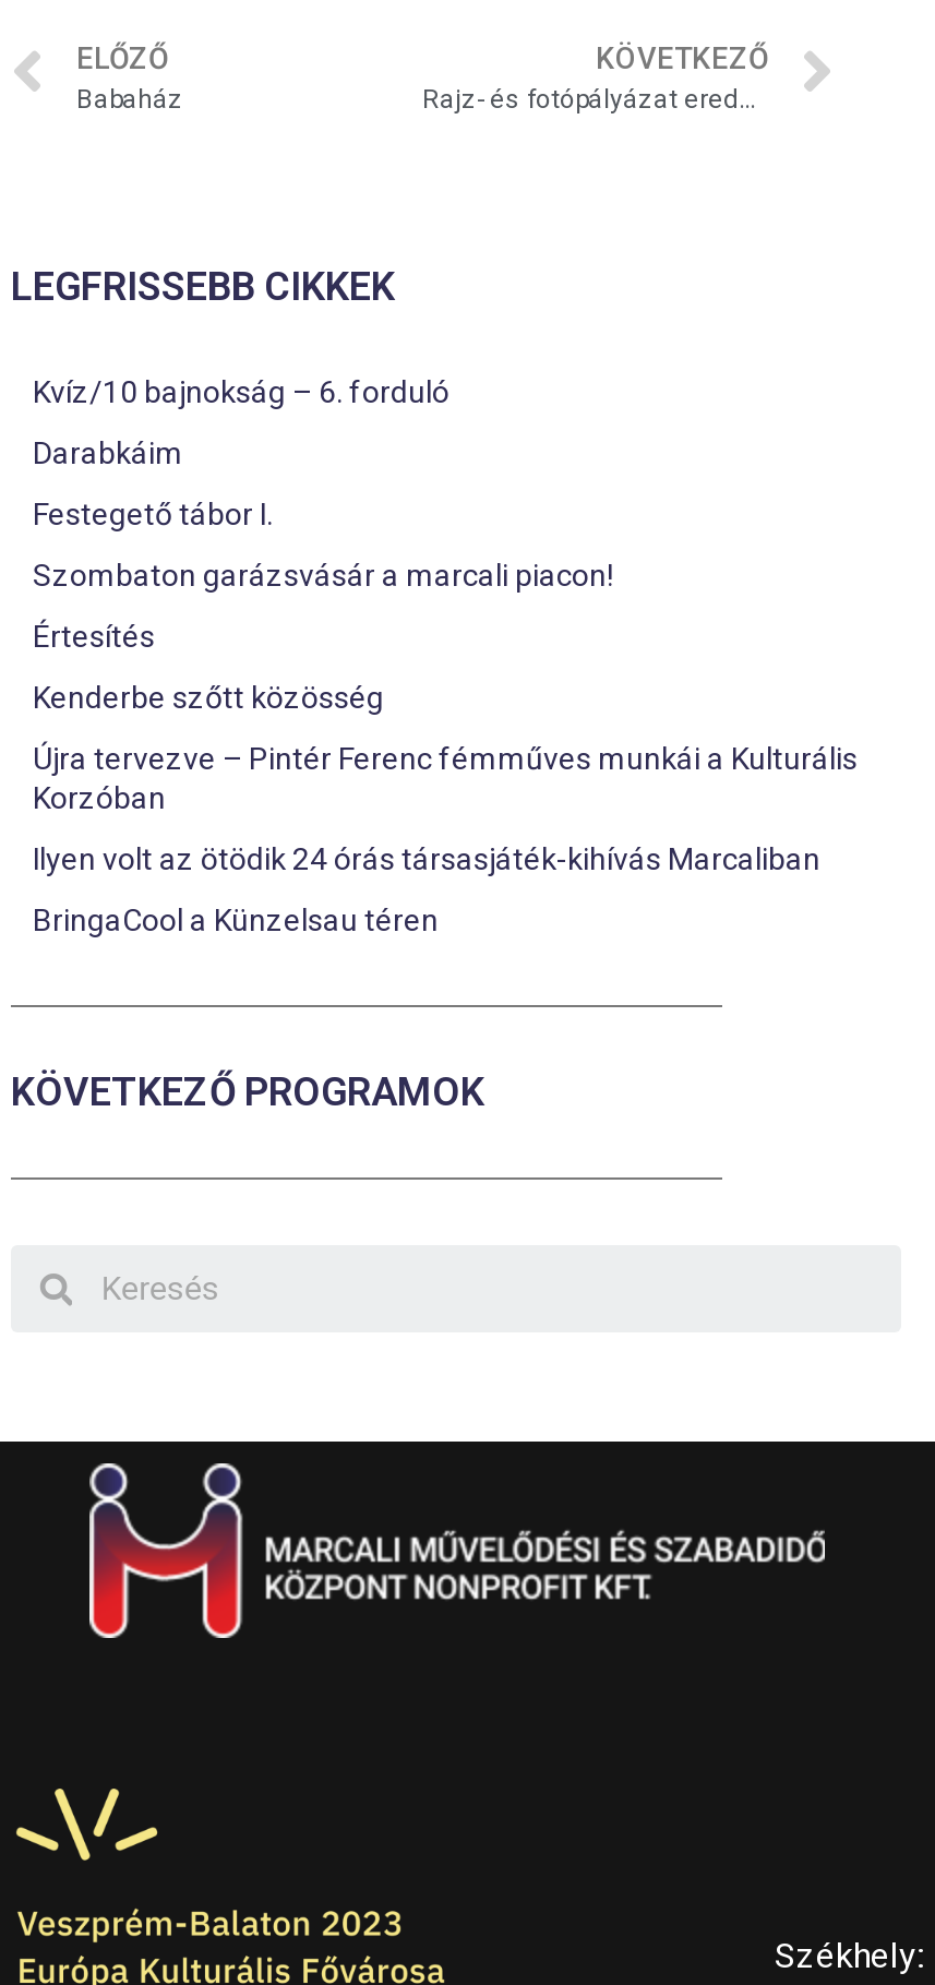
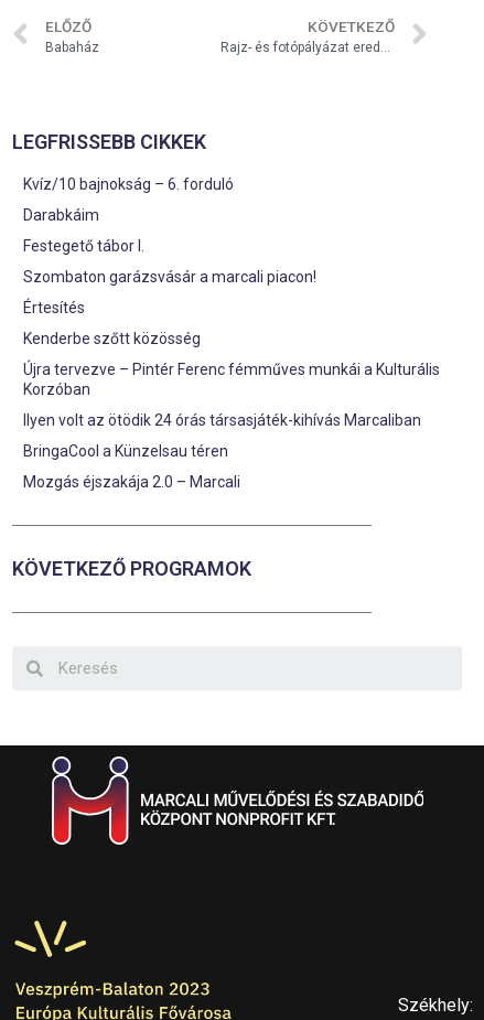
+ Mozgás éjszakája 2.0 – Marcali
